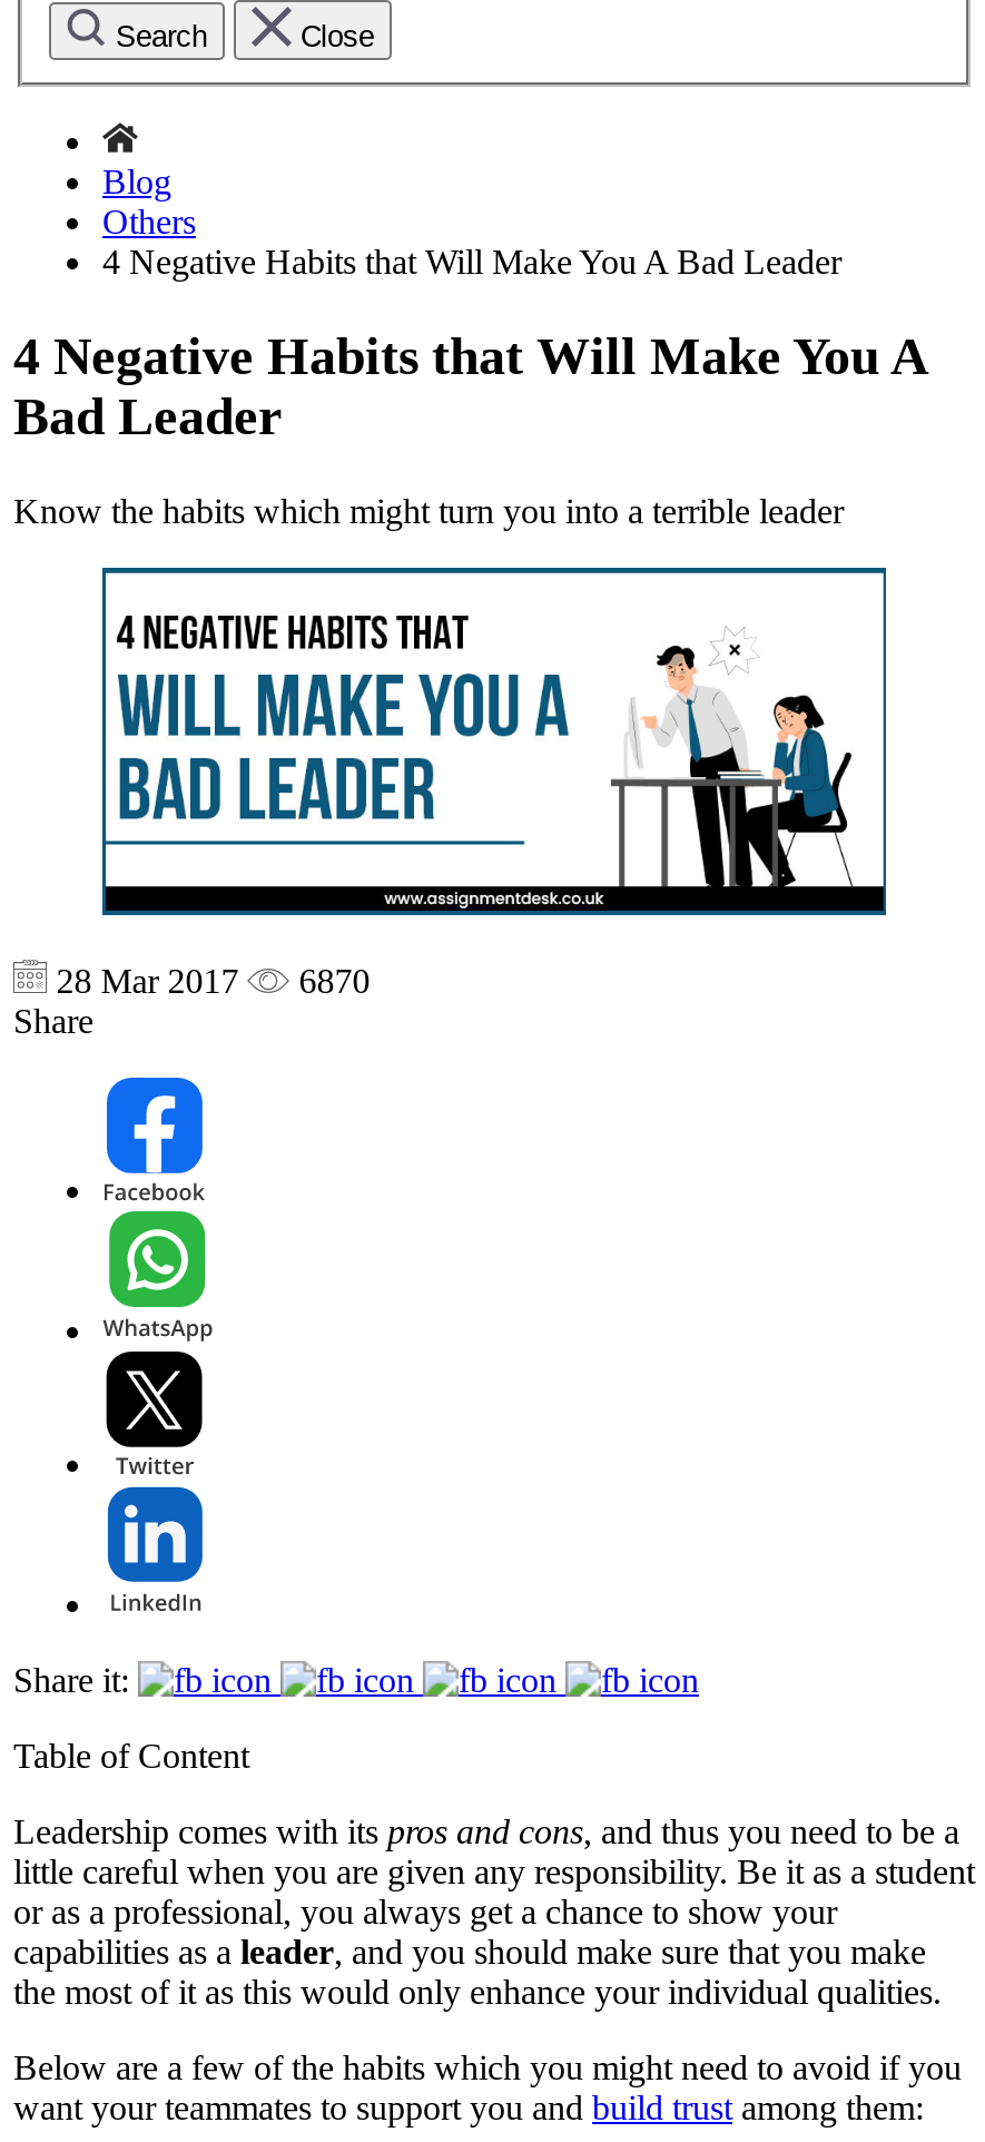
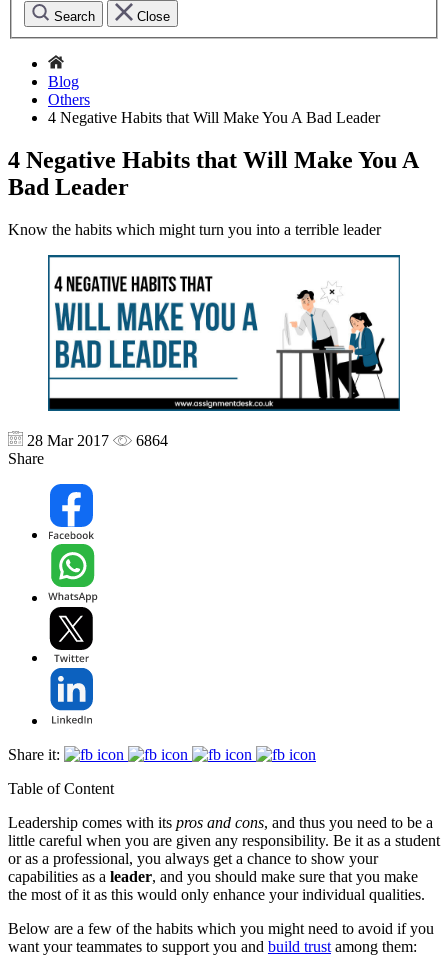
- 28 Mar 2017 6870
+ 28 Mar 2017 6864
